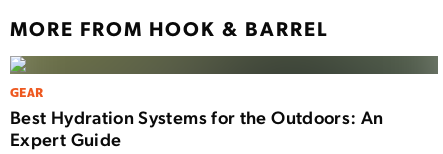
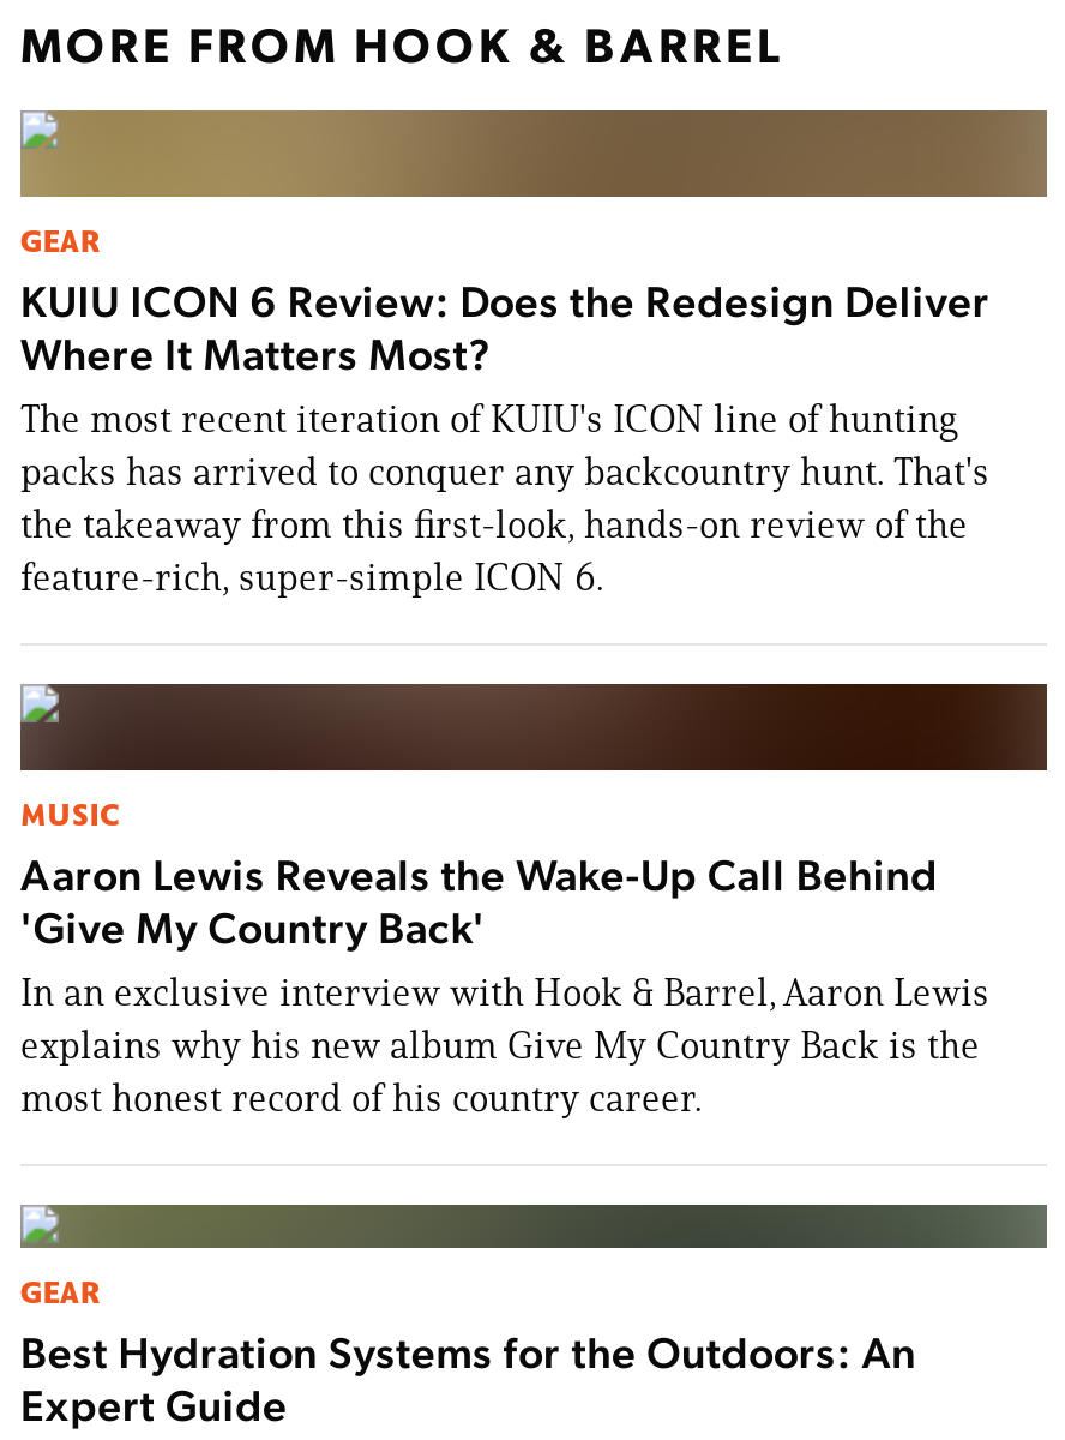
+ [image]
+ GEAR
+ KUIU ICON 6 Review: Does the Redesign Deliver
+ Where It Matters Most?
+ The most recent iteration of KUIU's ICON line of hunting
+ packs has arrived to conquer any backcountry hunt. That's
+ the takeaway from this first-look, hands-on review of the
+ feature-rich, super-simple ICON 6.

+ [image]
+ MUSIC
+ Aaron Lewis Reveals the Wake-Up Call Behind
+ 'Give My Country Back'
+ In an exclusive interview with Hook & Barrel, Aaron Lewis
+ explains why his new album Give My Country Back is the
+ most honest record of his country career.
